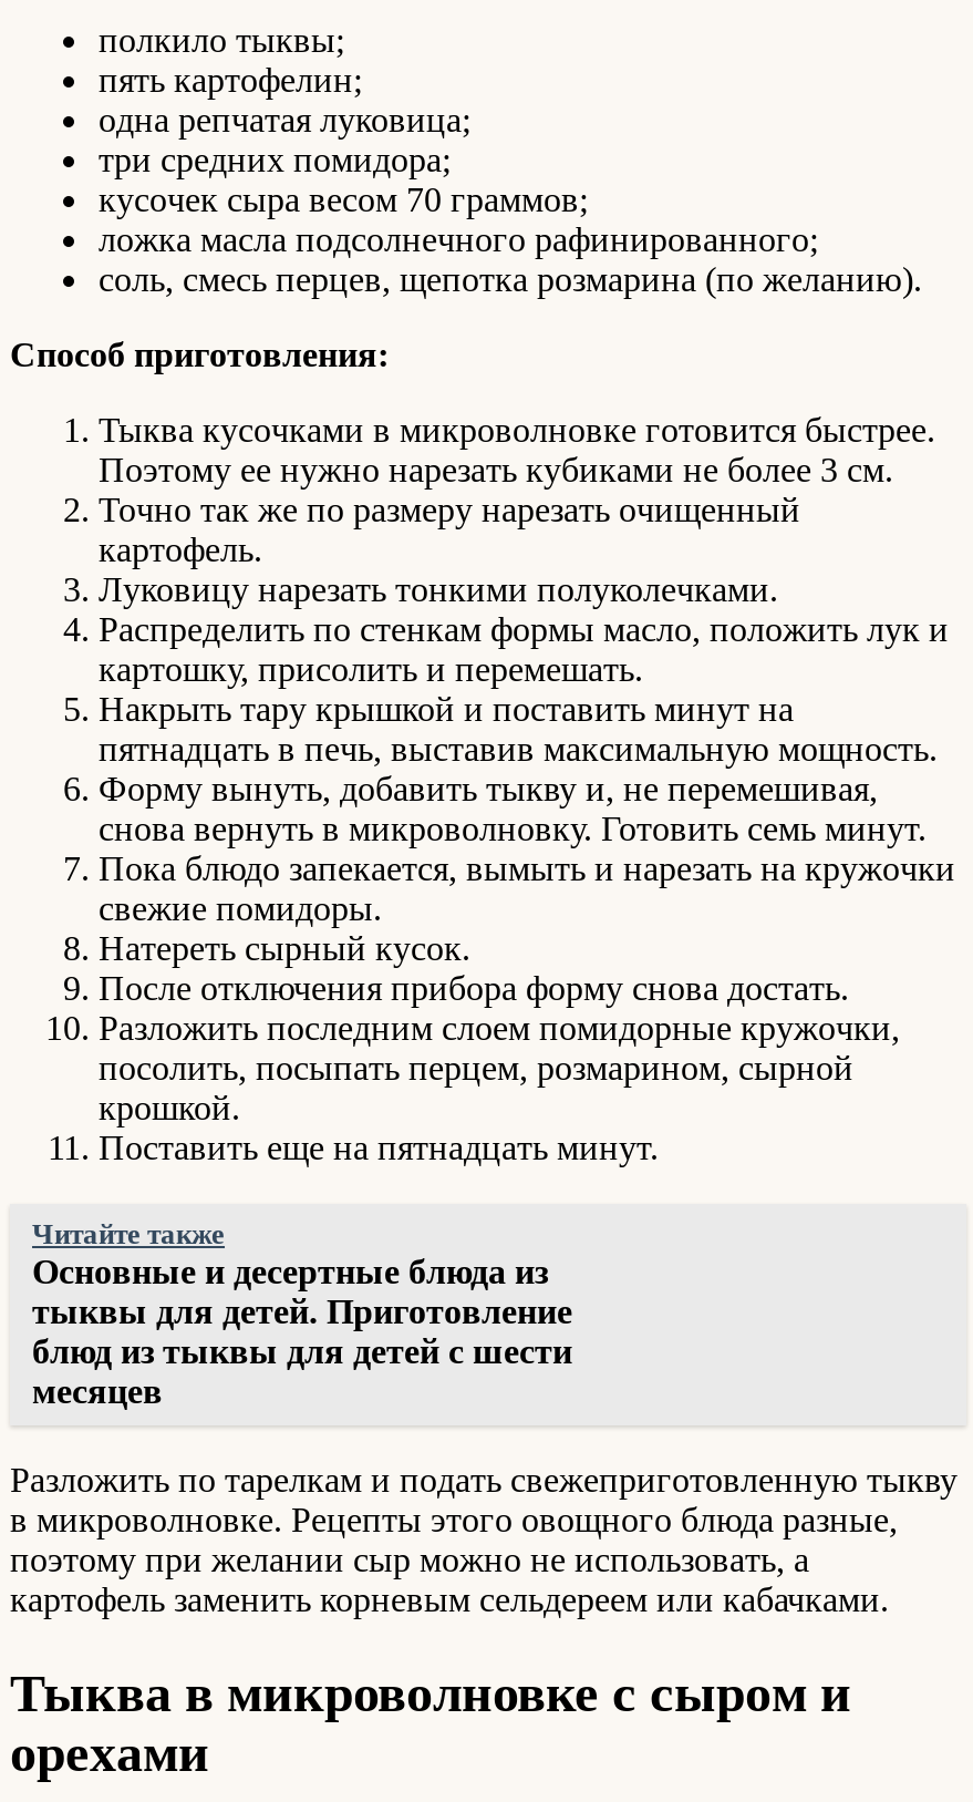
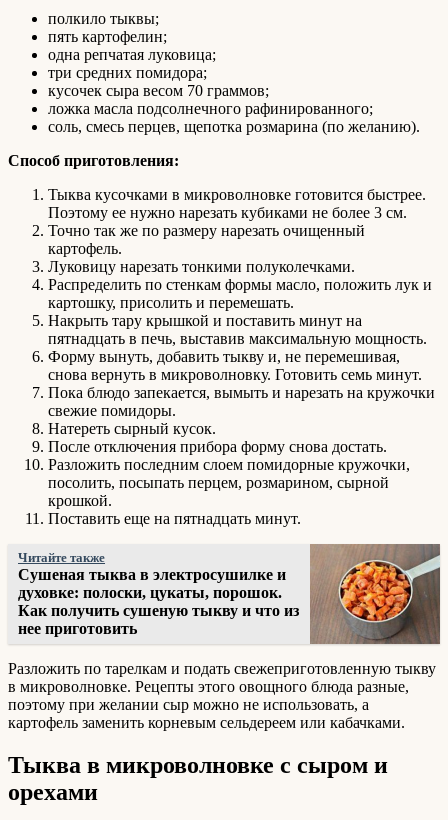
+ [image]

- Основные и десертные блюда из
- тыквы для детей. Приготовление
- блюд из тыквы для детей с шести
- месяцев
+ Сушеная тыква в электросушилке и
+ духовке: полоски, цукаты, порошок.
+ Как получить сушеную тыкву и что из
+ нее приготовить
